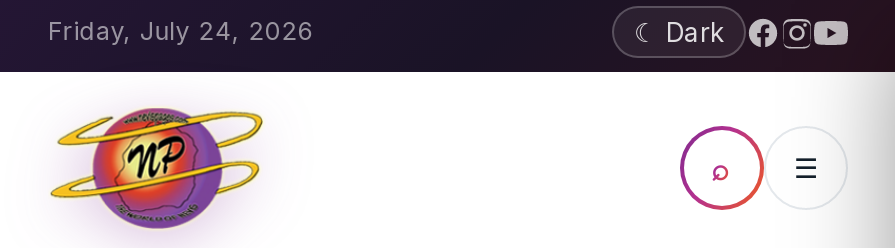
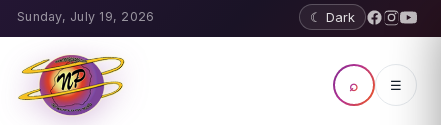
- Friday, July 24, 2026
+ Sunday, July 19, 2026
